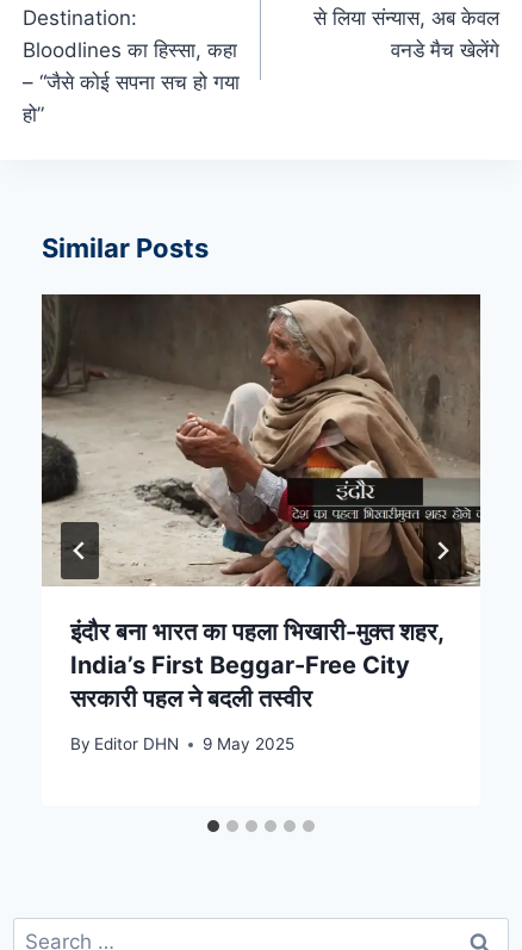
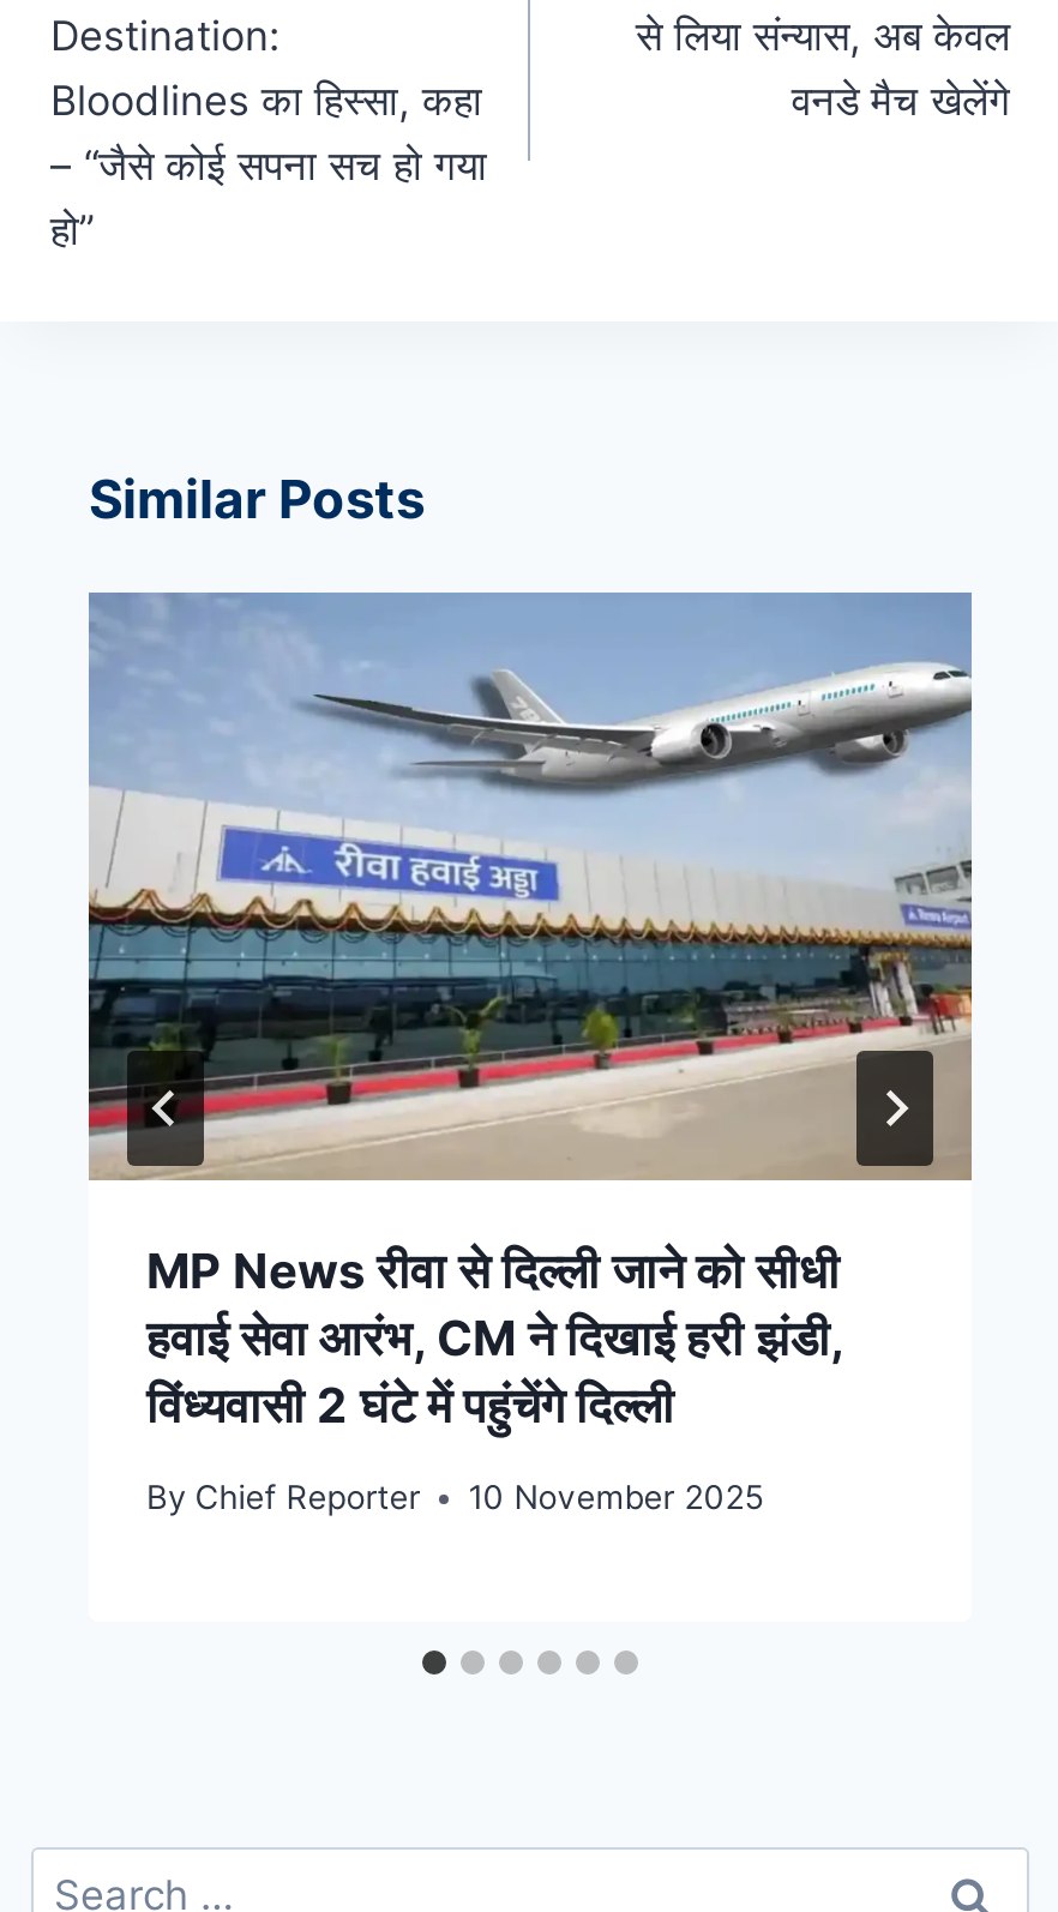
- [image]
- इंदौर बना भारत का पहला भिखारी-मुक्त शहर,
- India’s First Beggar-Free City
- सरकारी पहल ने बदली तस्वीर
+ [image]
+ MP News रीवा से दिल्‍ली जाने को सीधी
+ हवाई सेवा आरंभ, CM ने दिखाई हरी झंडी,
+ विंध्‍यवासी 2 घंटे में पहुंचेंगे दिल्‍ली

- By Editor DHN
- 9 May 2025
+ By Chief Reporter
+ 10 November 2025
